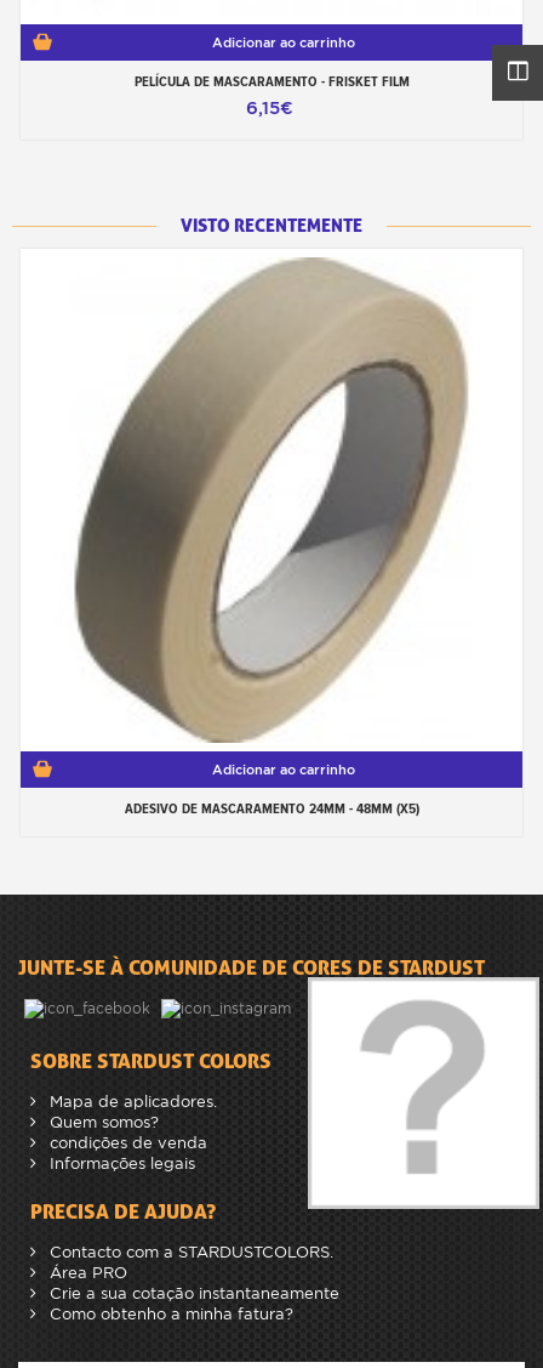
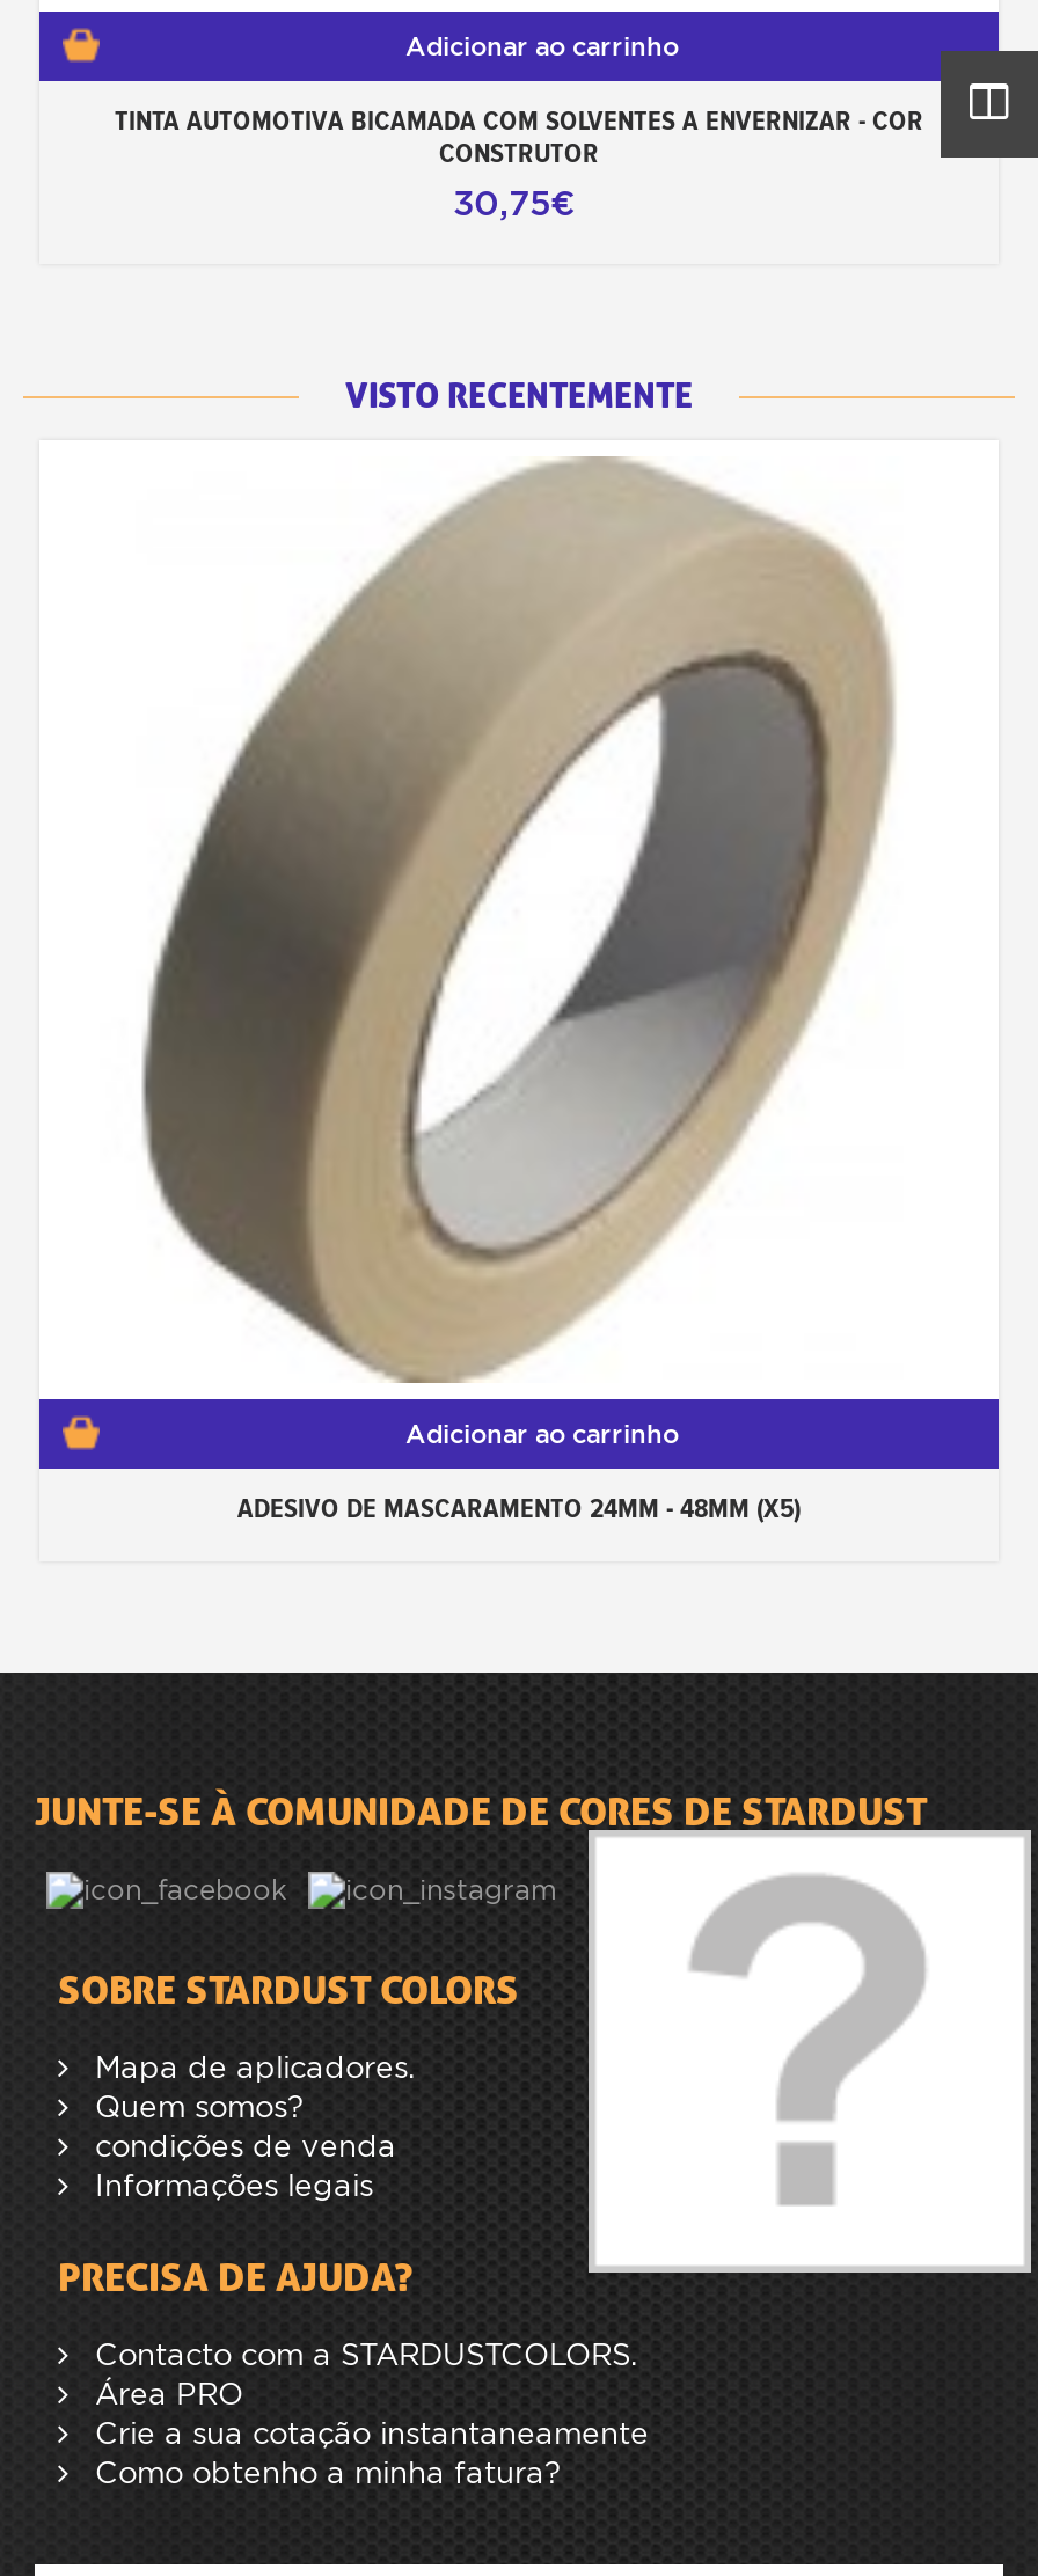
- PELÍCULA DE MASCARAMENTO - FRISKET FILM
- 6,15€
+ TINTA AUTOMOTIVA BICAMADA COM SOLVENTES A ENVERNIZAR - COR
+ CONSTRUTOR
+ 30,75€
